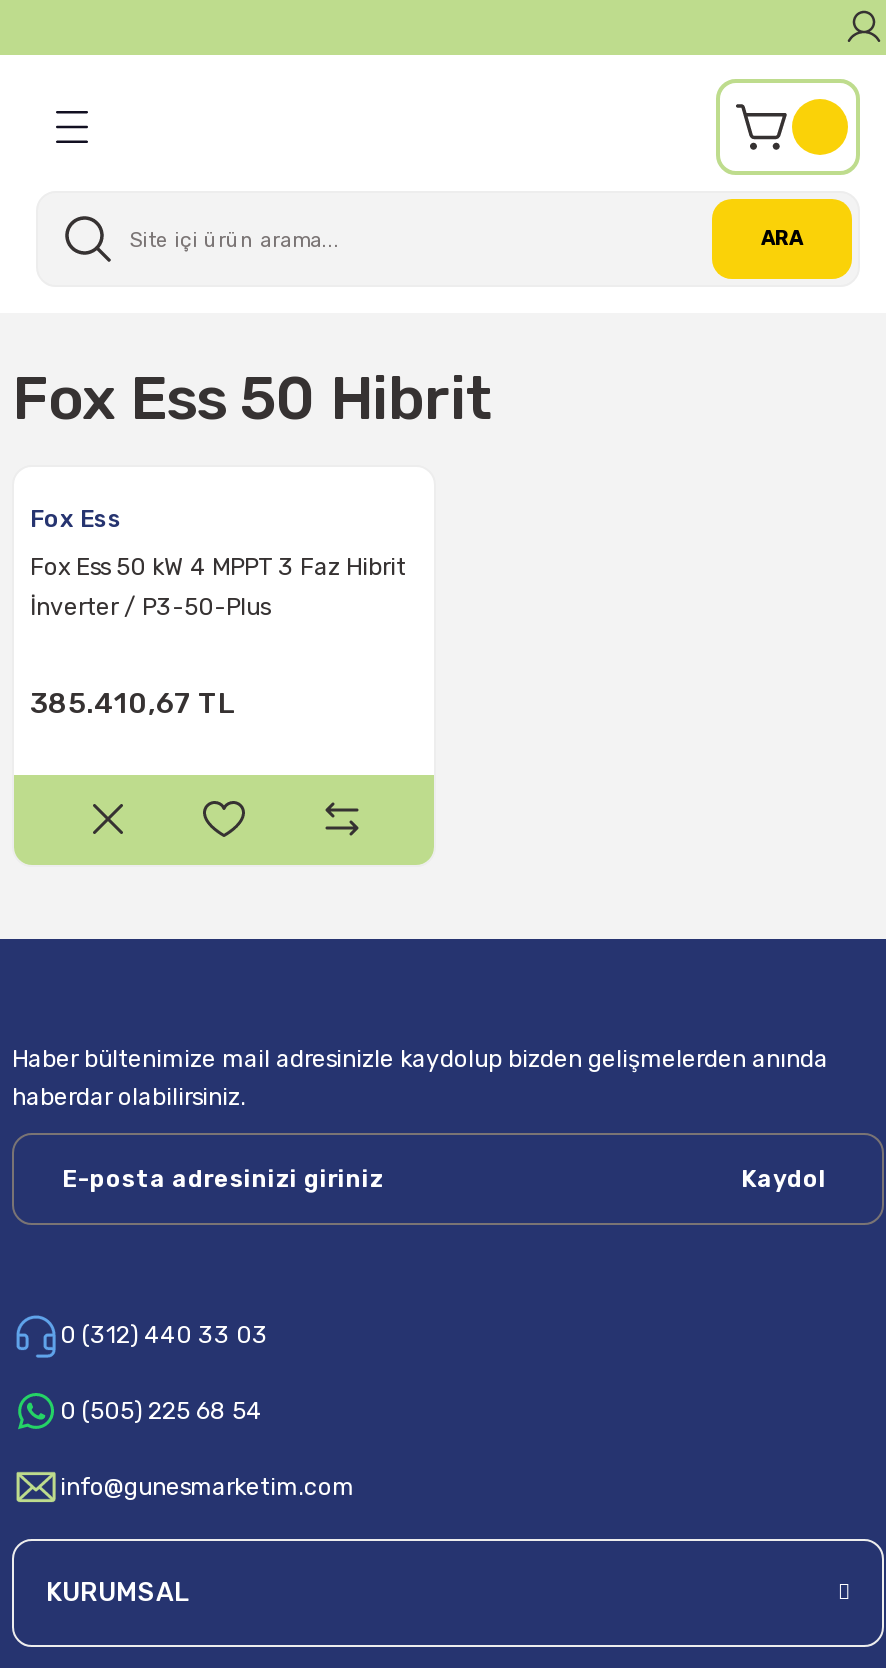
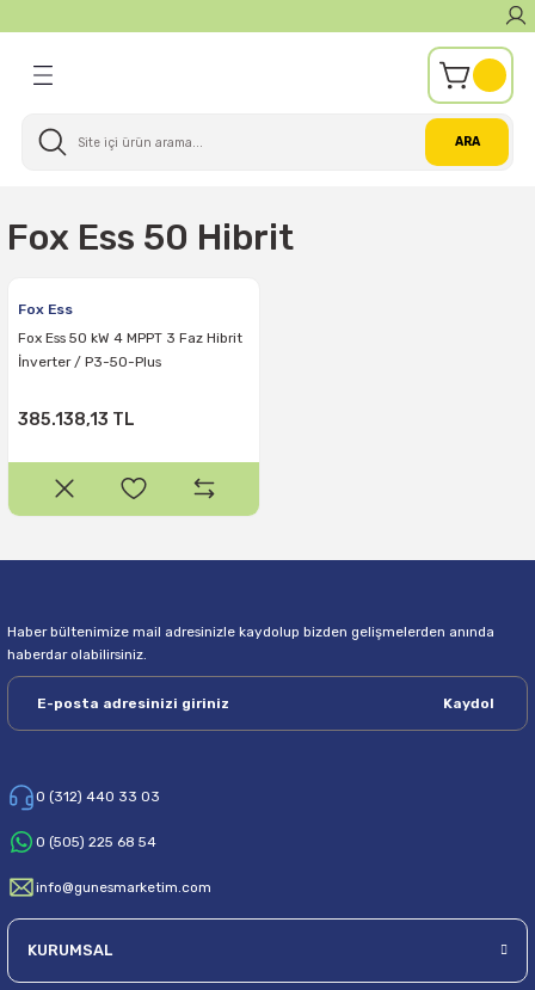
- 385.410,67 TL
+ 385.138,13 TL
